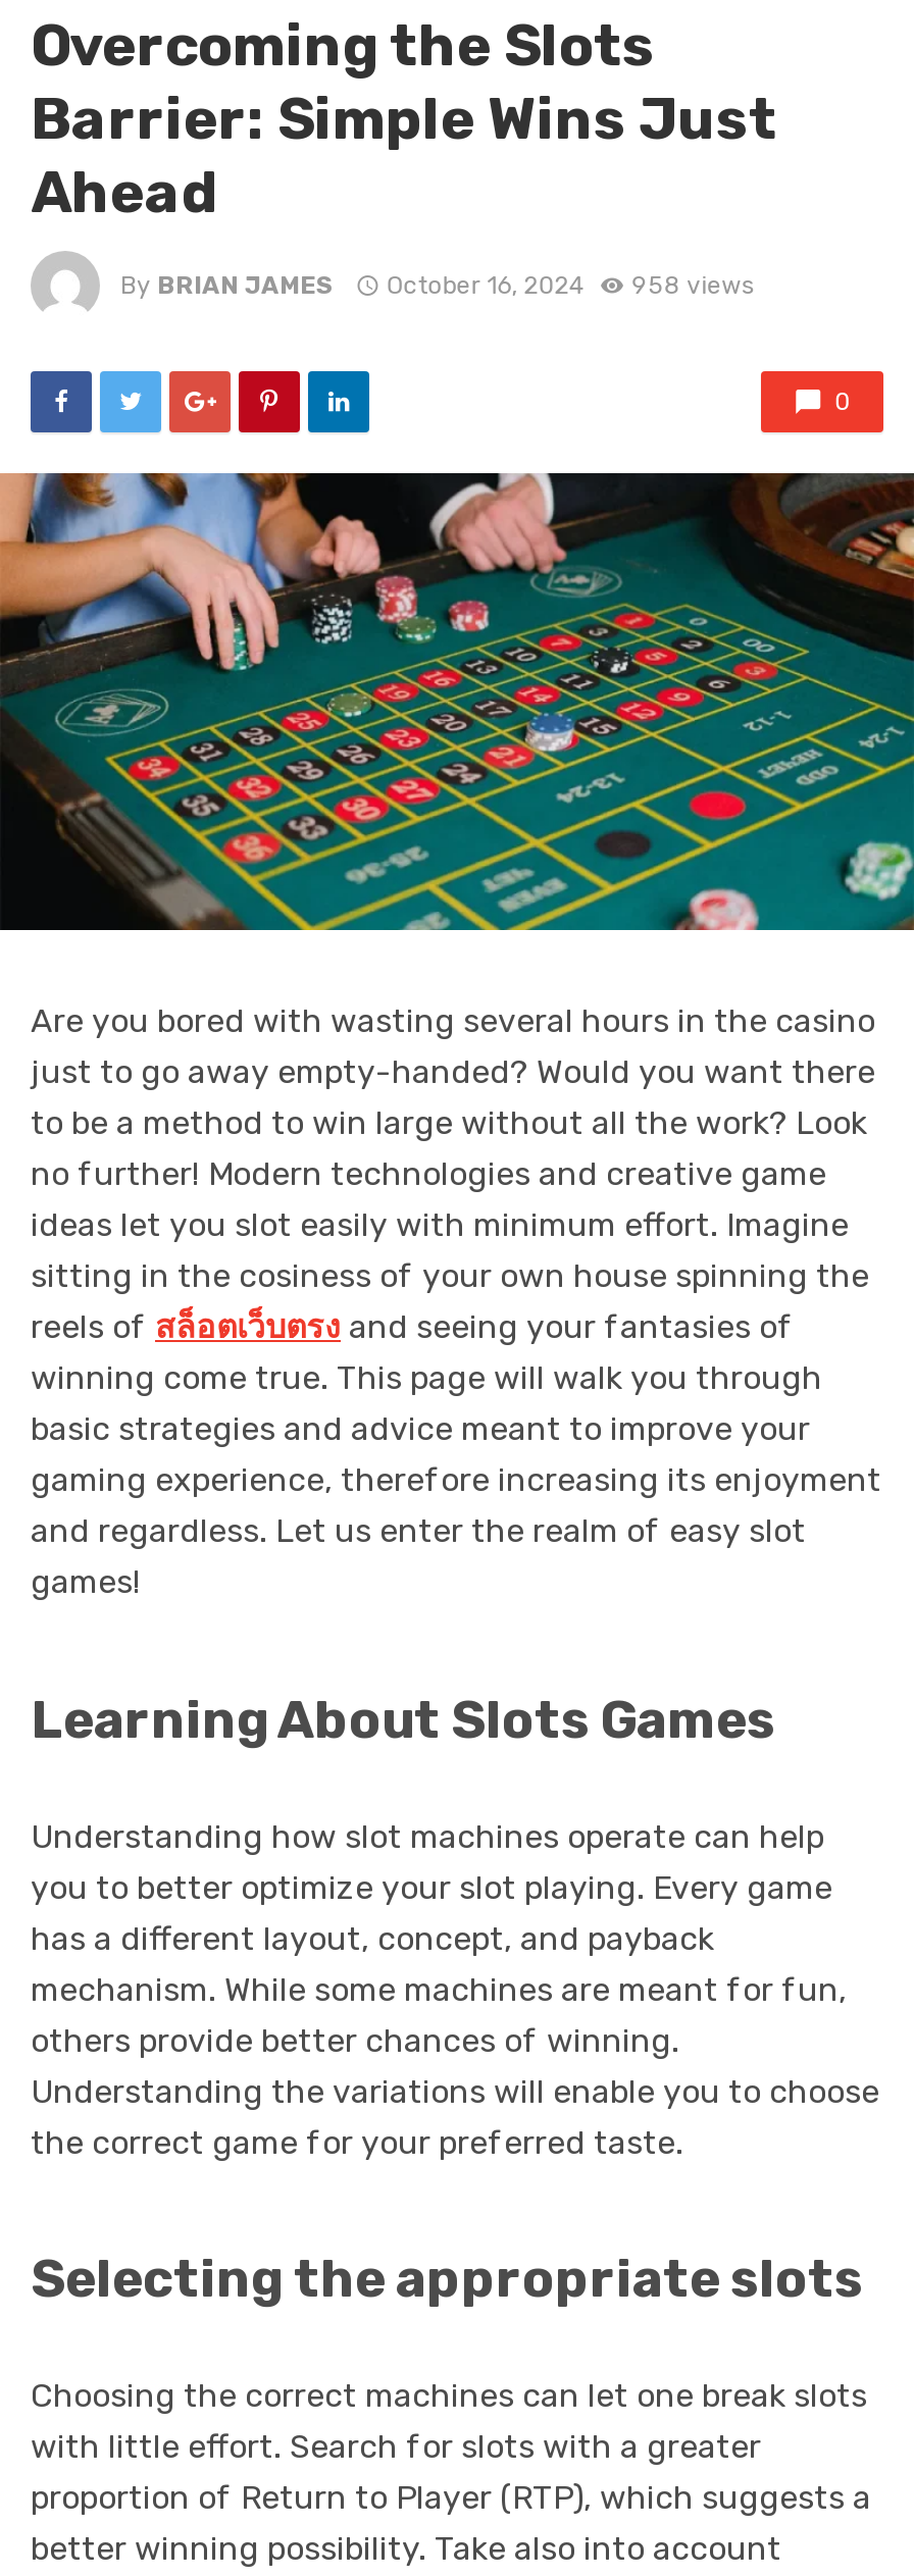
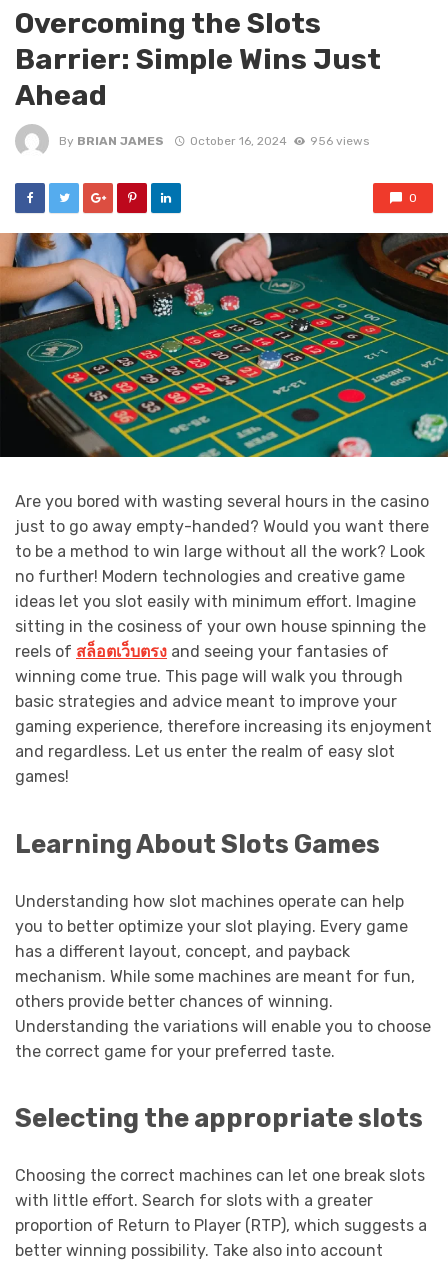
- By BRIAN JAMES October 16, 2024 958 views
+ By BRIAN JAMES October 16, 2024 956 views
